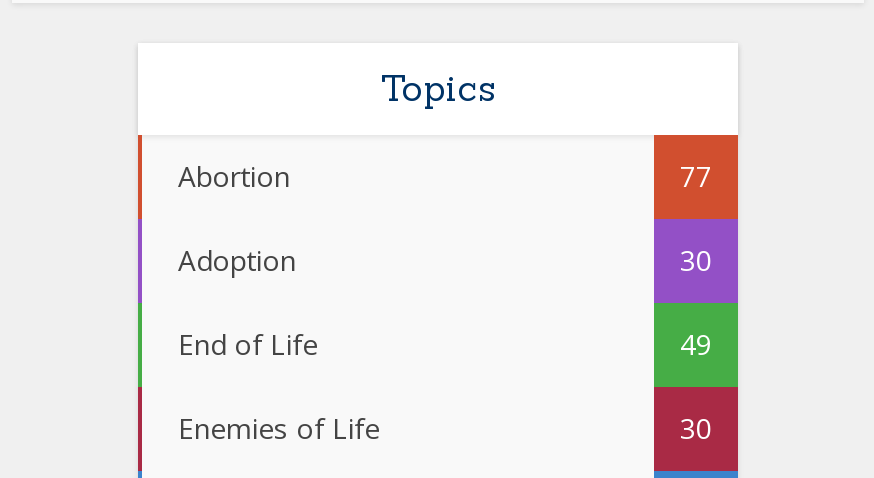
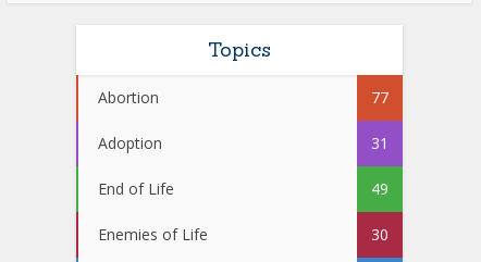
- 30
+ 31
